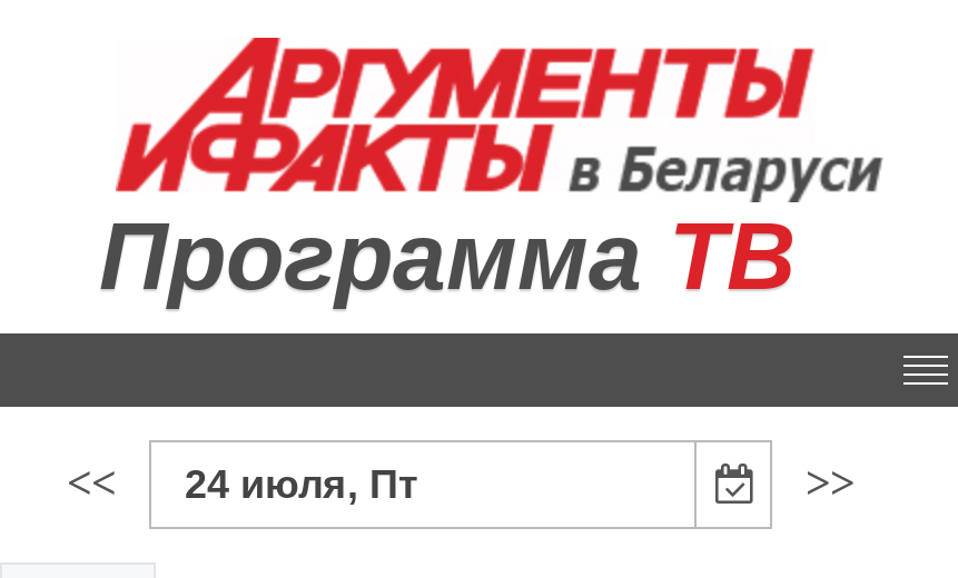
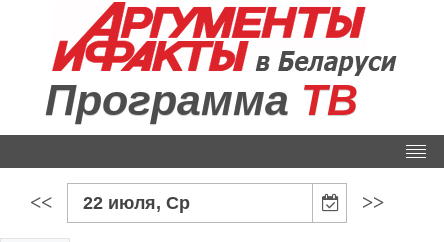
- 24 июля, Пт
+ 22 июля, Ср
